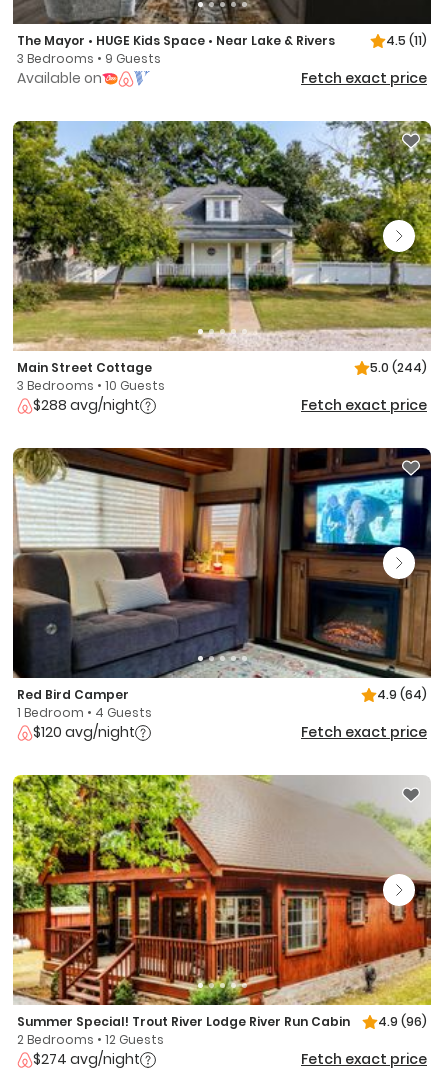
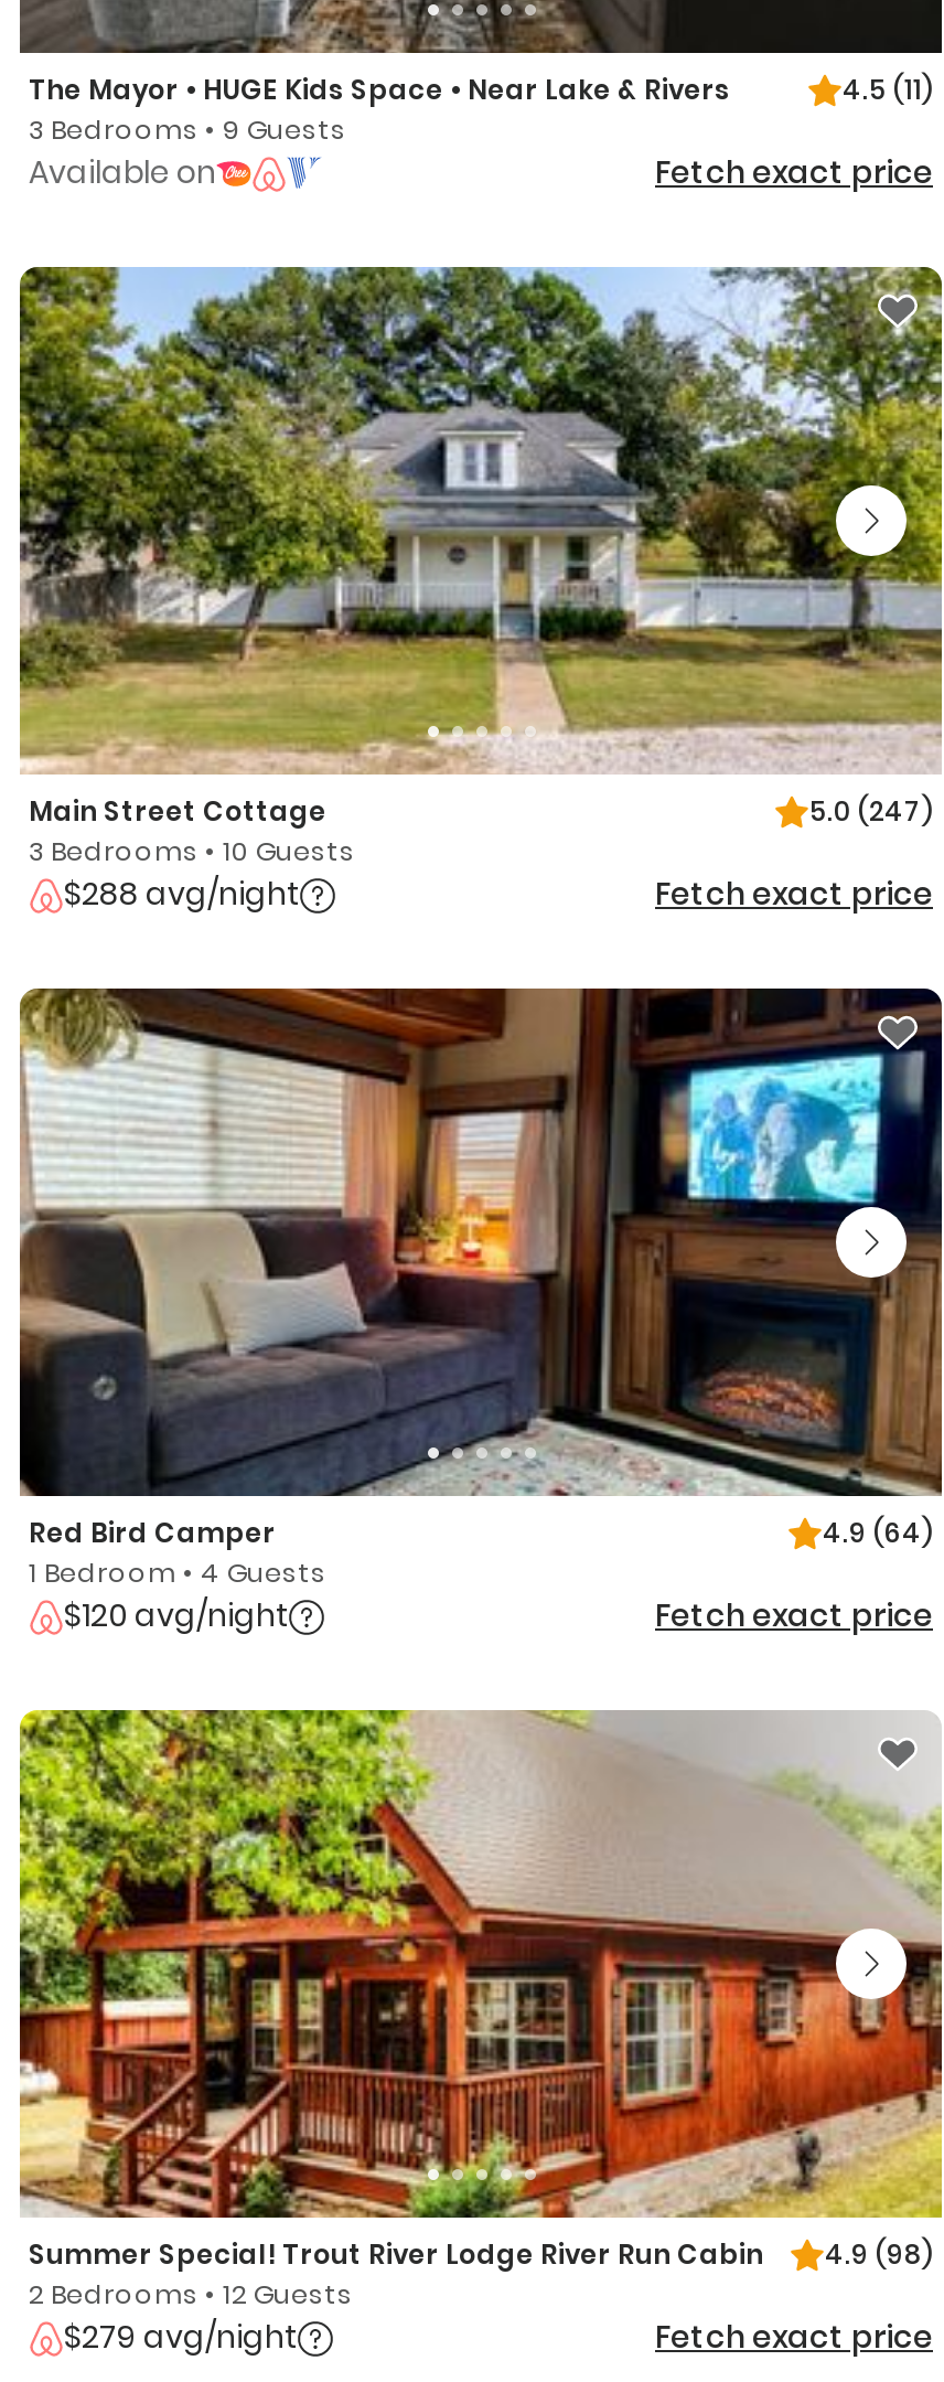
- 5.0 (244)
+ 5.0 (247)

- Summer Special! Trout River Lodge River Run Cabin 4.9 (96)
+ Summer Special! Trout River Lodge River Run Cabin 4.9 (98)

- $274 avg/night
+ $279 avg/night
